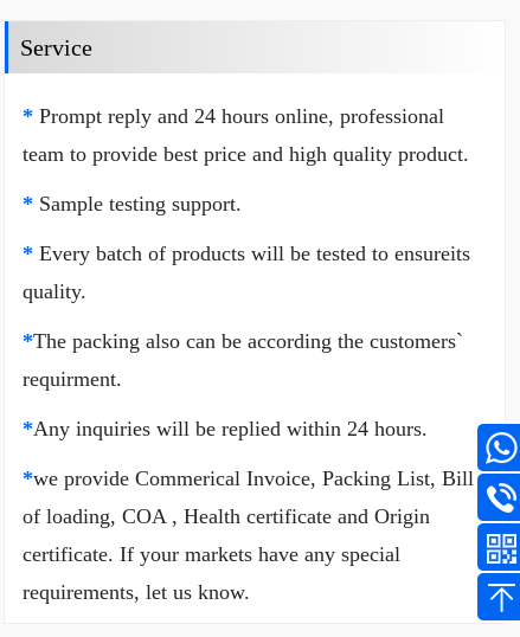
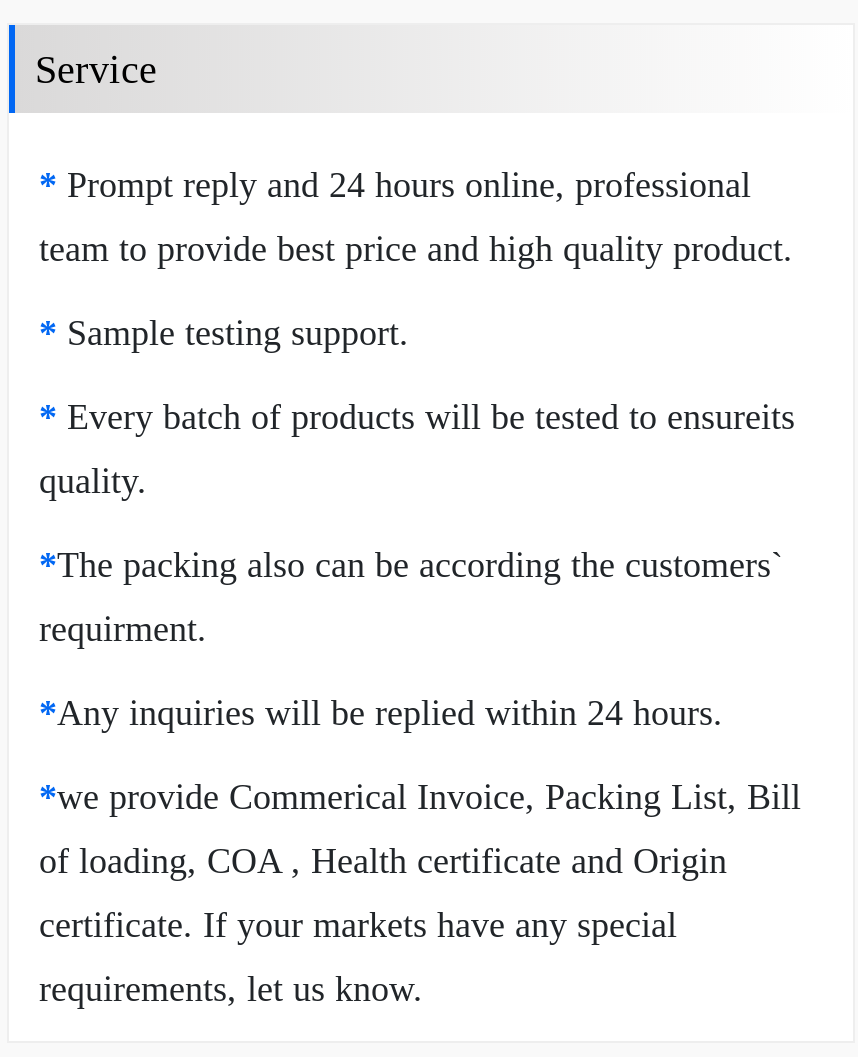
- [image]
